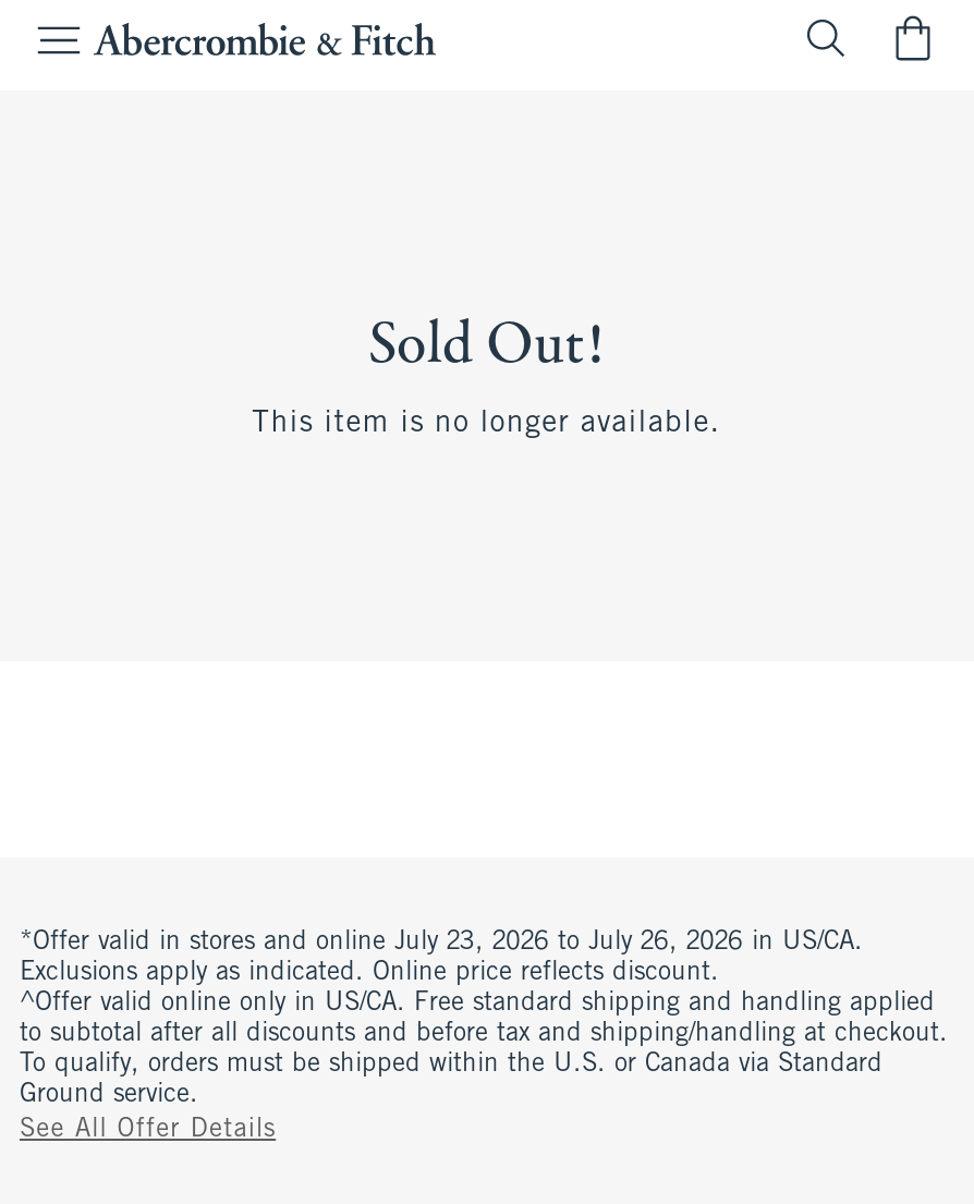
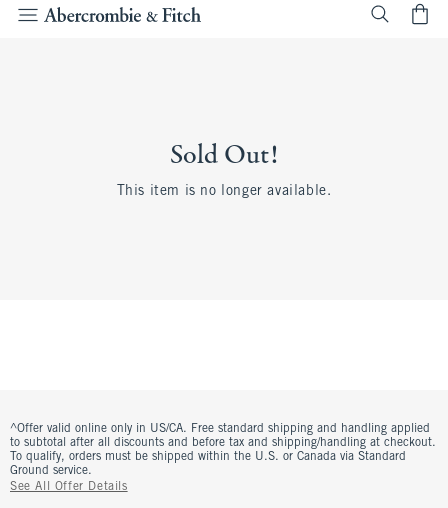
- *Offer valid in stores and online July 23, 2026 to July 26, 2026 in US/CA.
- Exclusions apply as indicated. Online price reflects discount.
